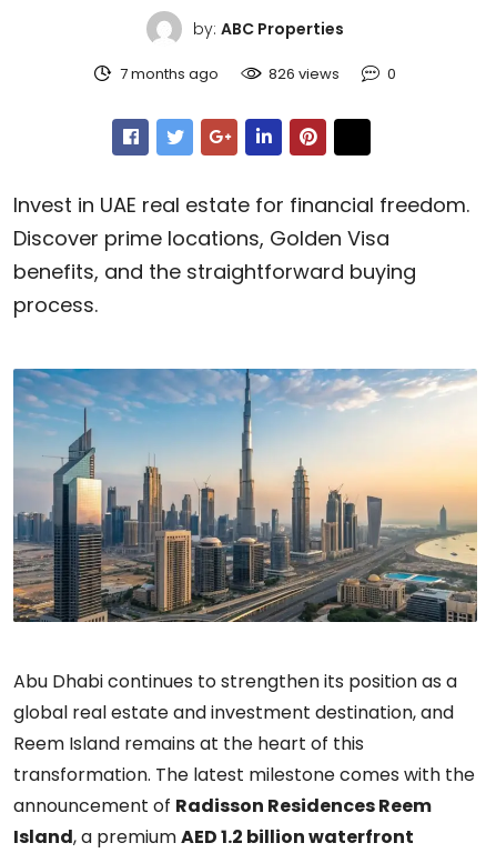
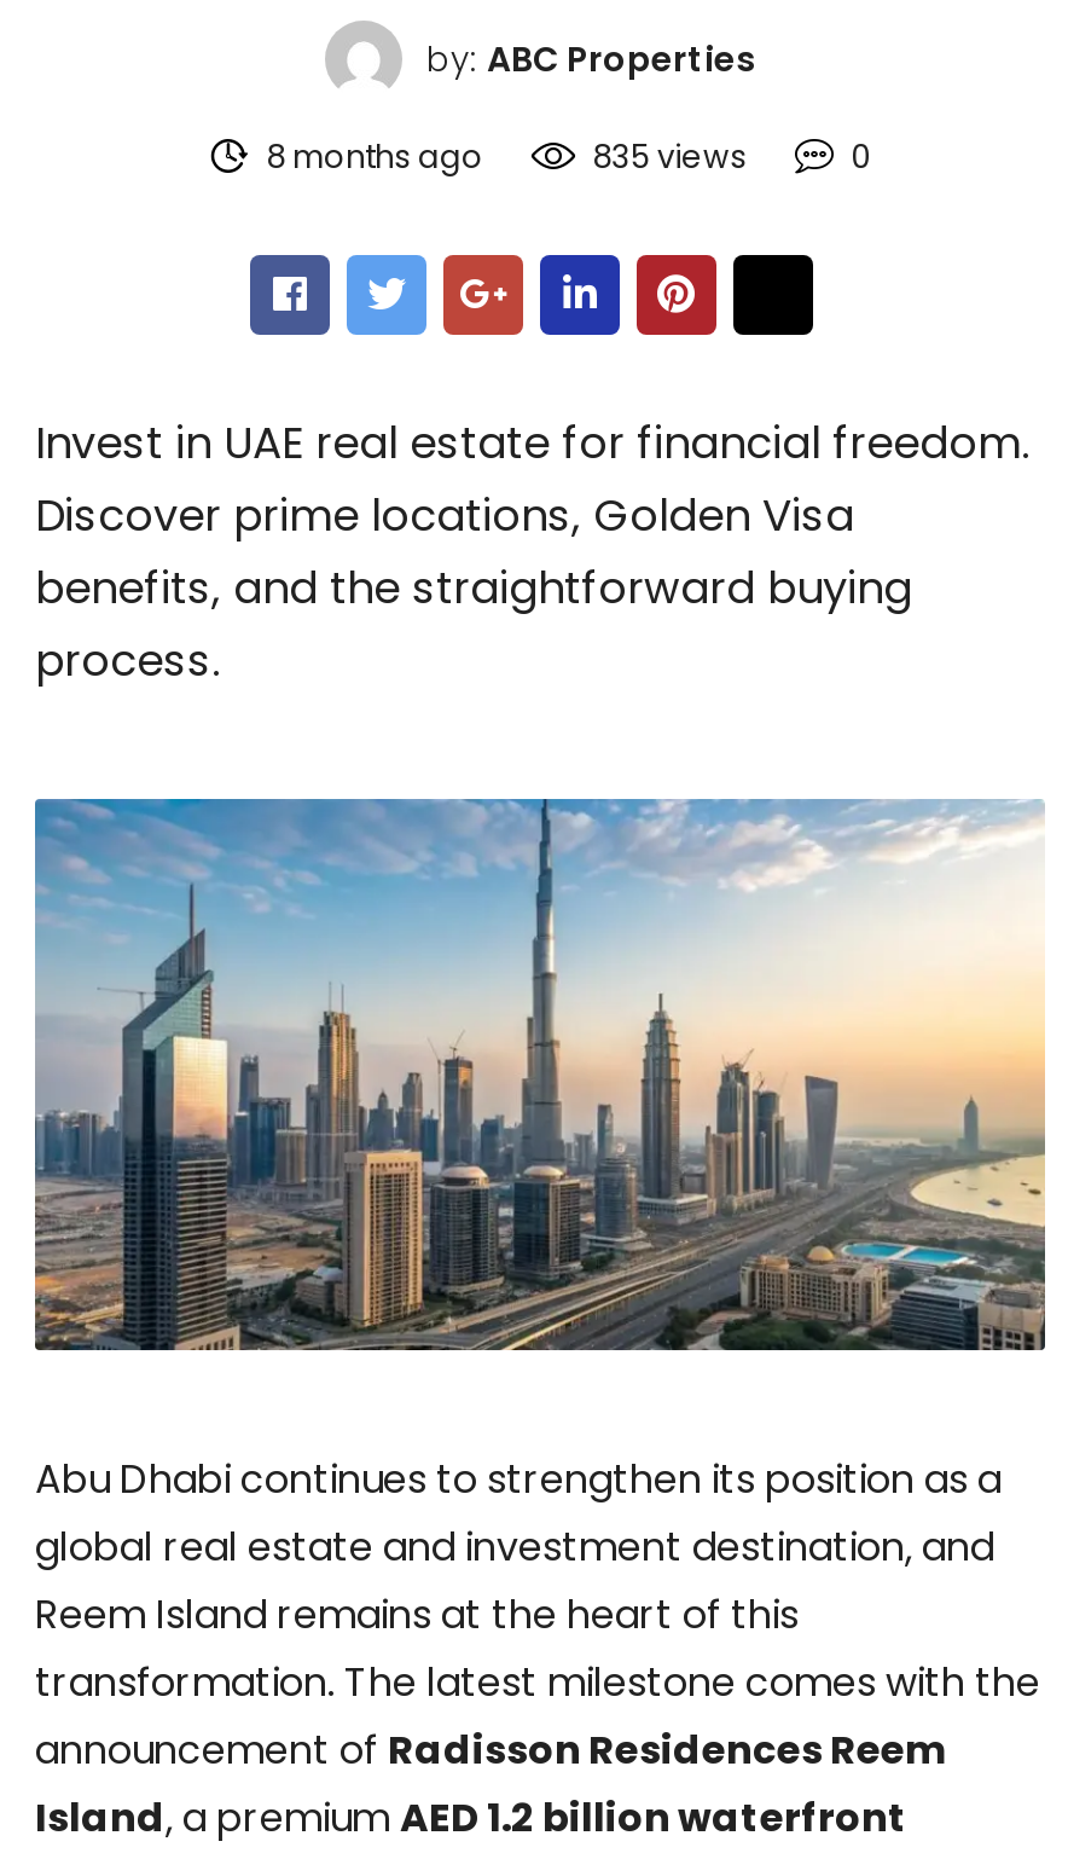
- 7 months ago
+ 8 months ago

- 826 views
+ 835 views
